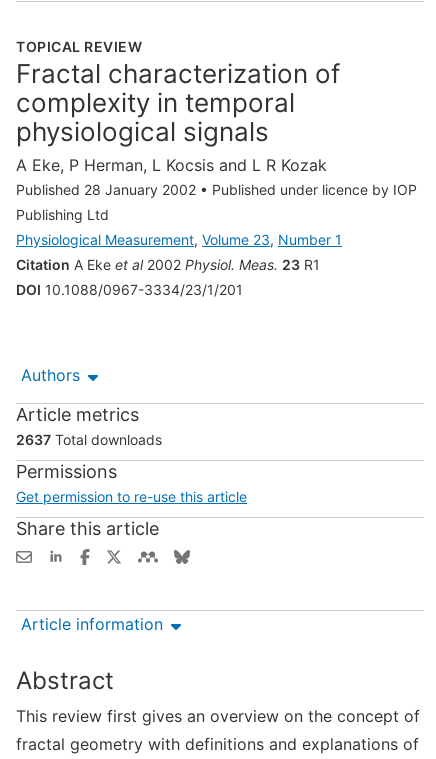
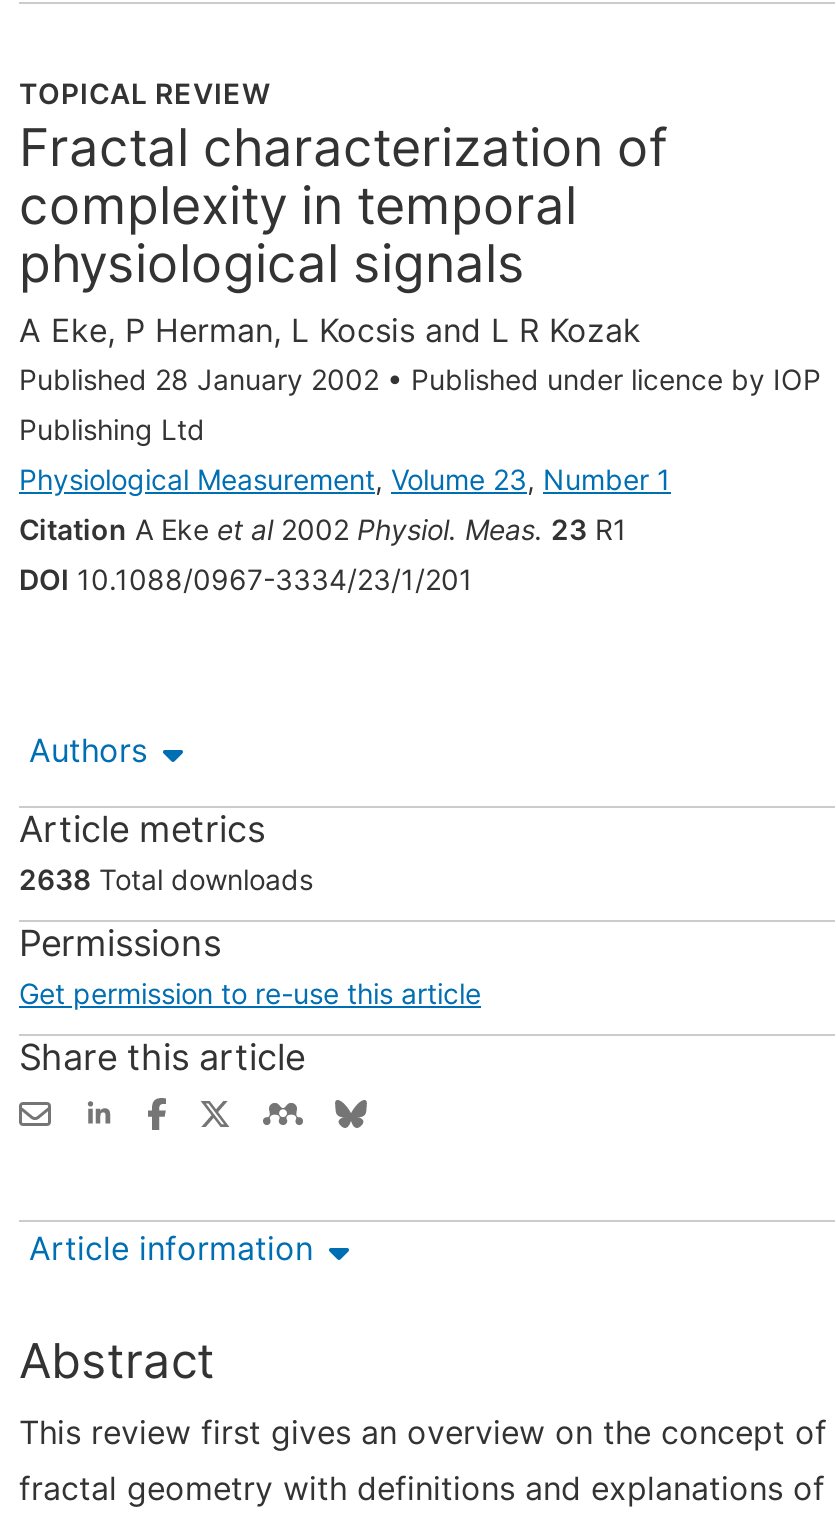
- 2637 Total downloads
+ 2638 Total downloads
